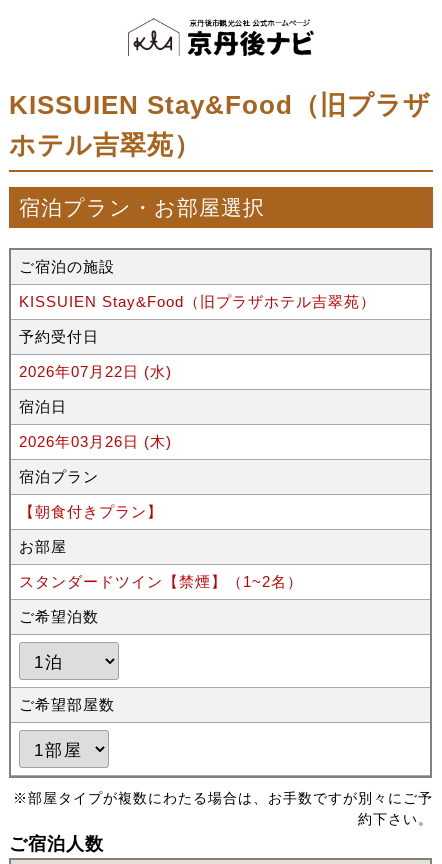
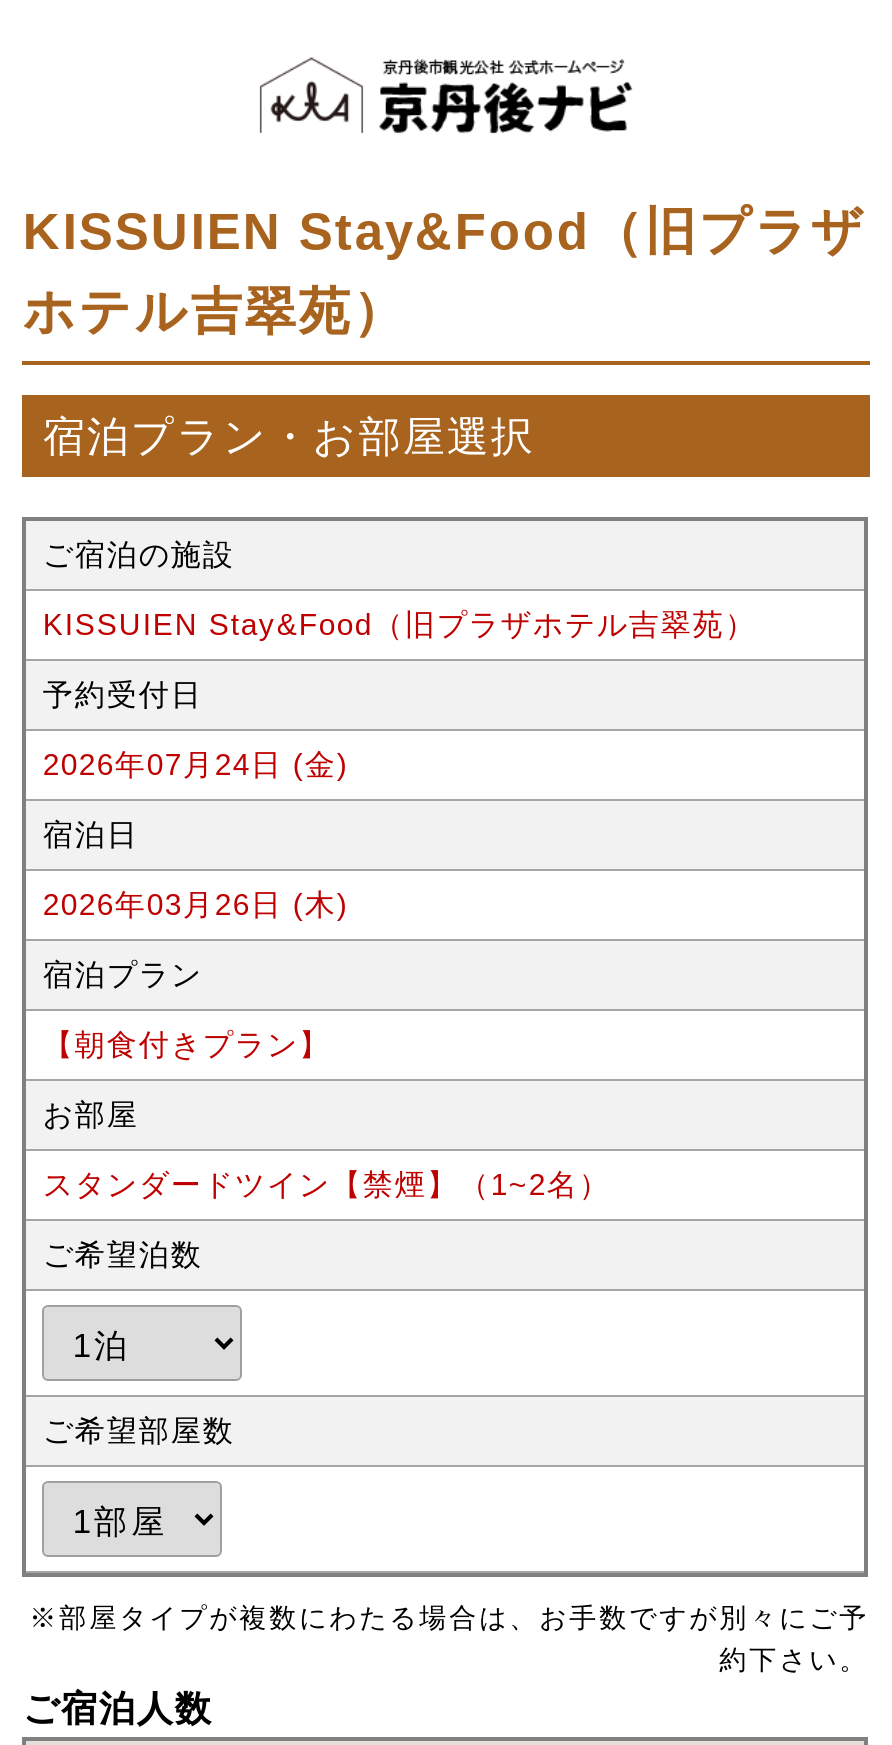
- 2026年07月22日 (水)
+ 2026年07月24日 (金)
